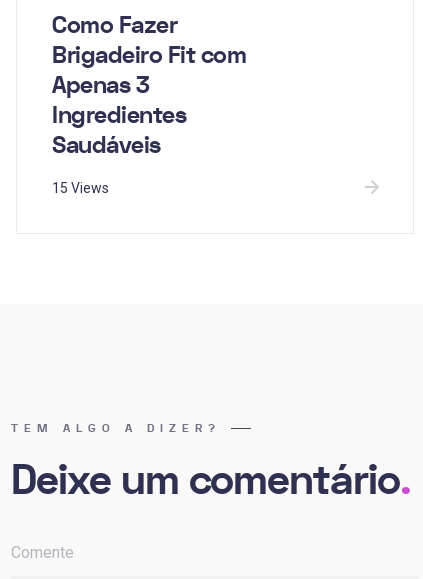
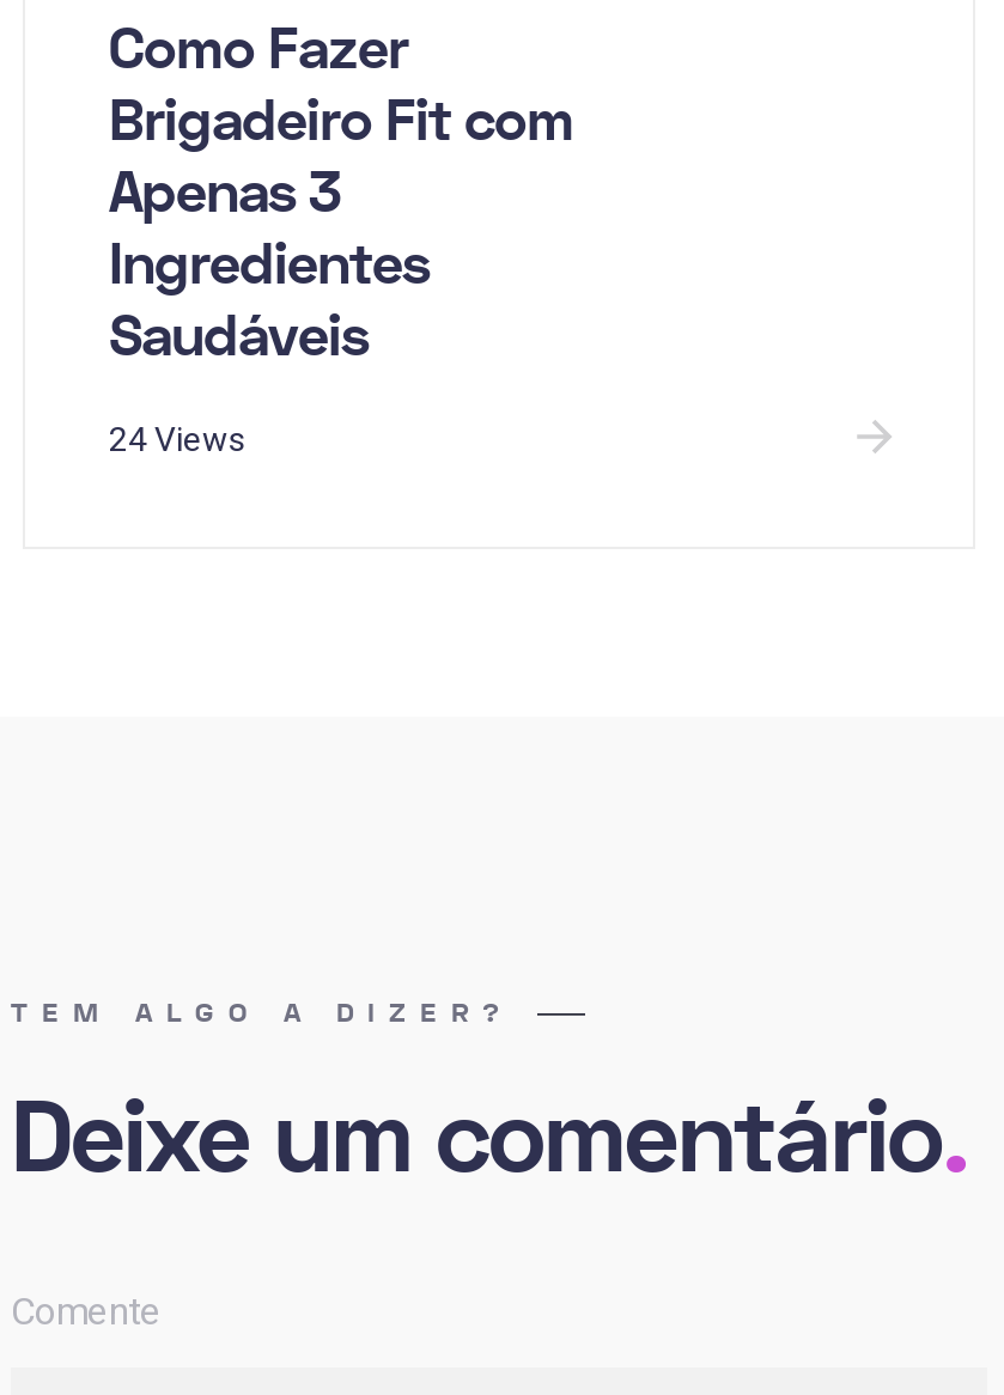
- 15 Views
+ 24 Views
